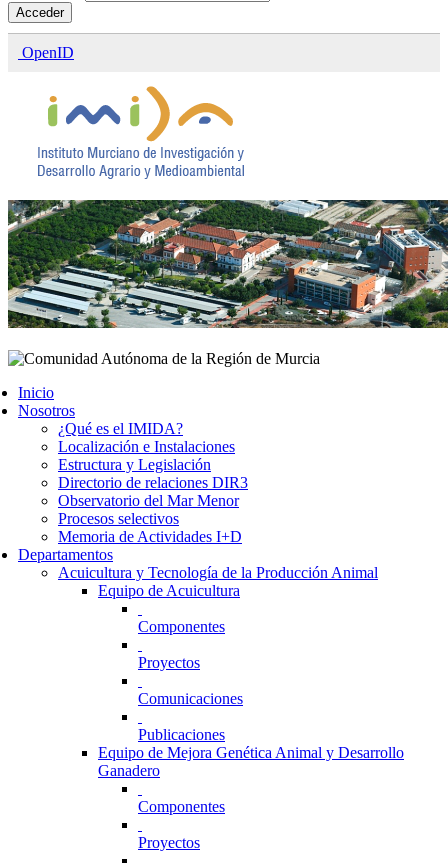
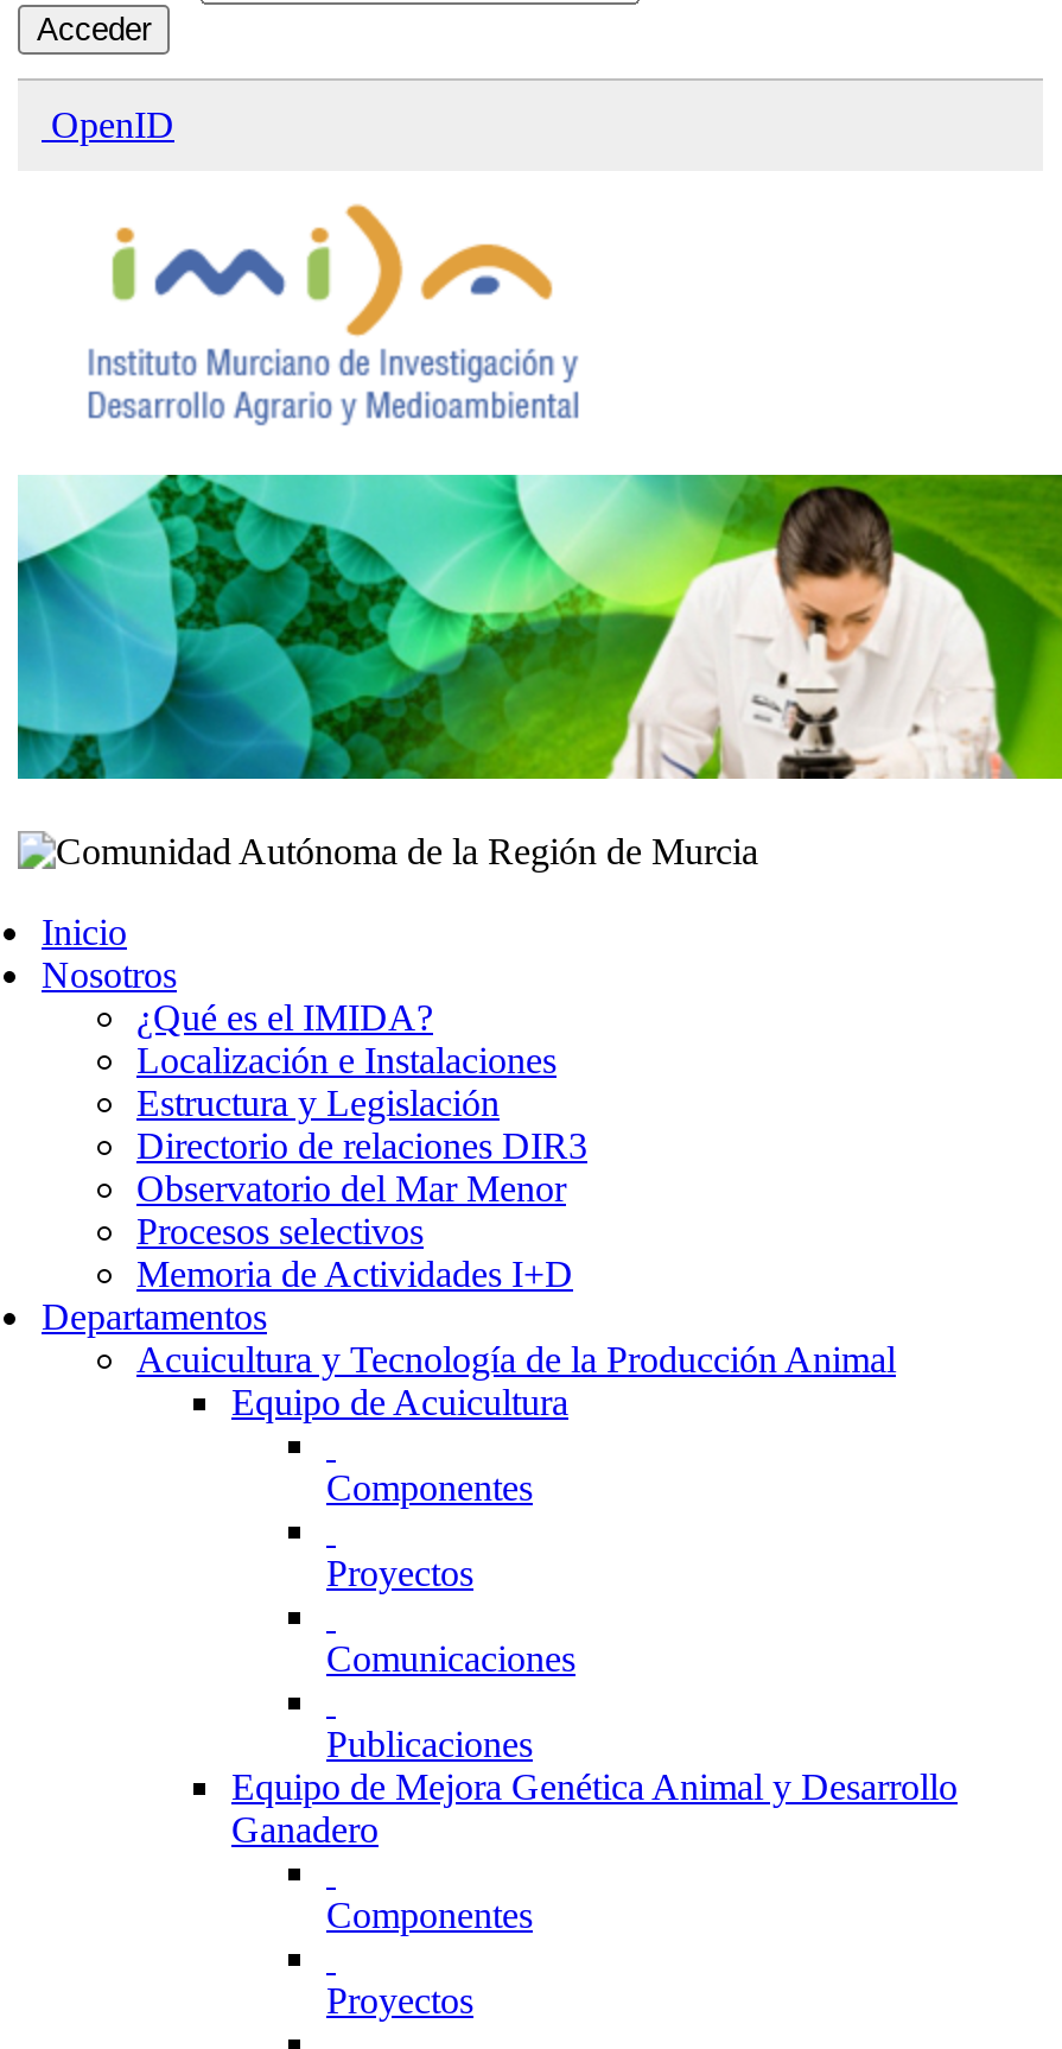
- [image]
+ [image]
